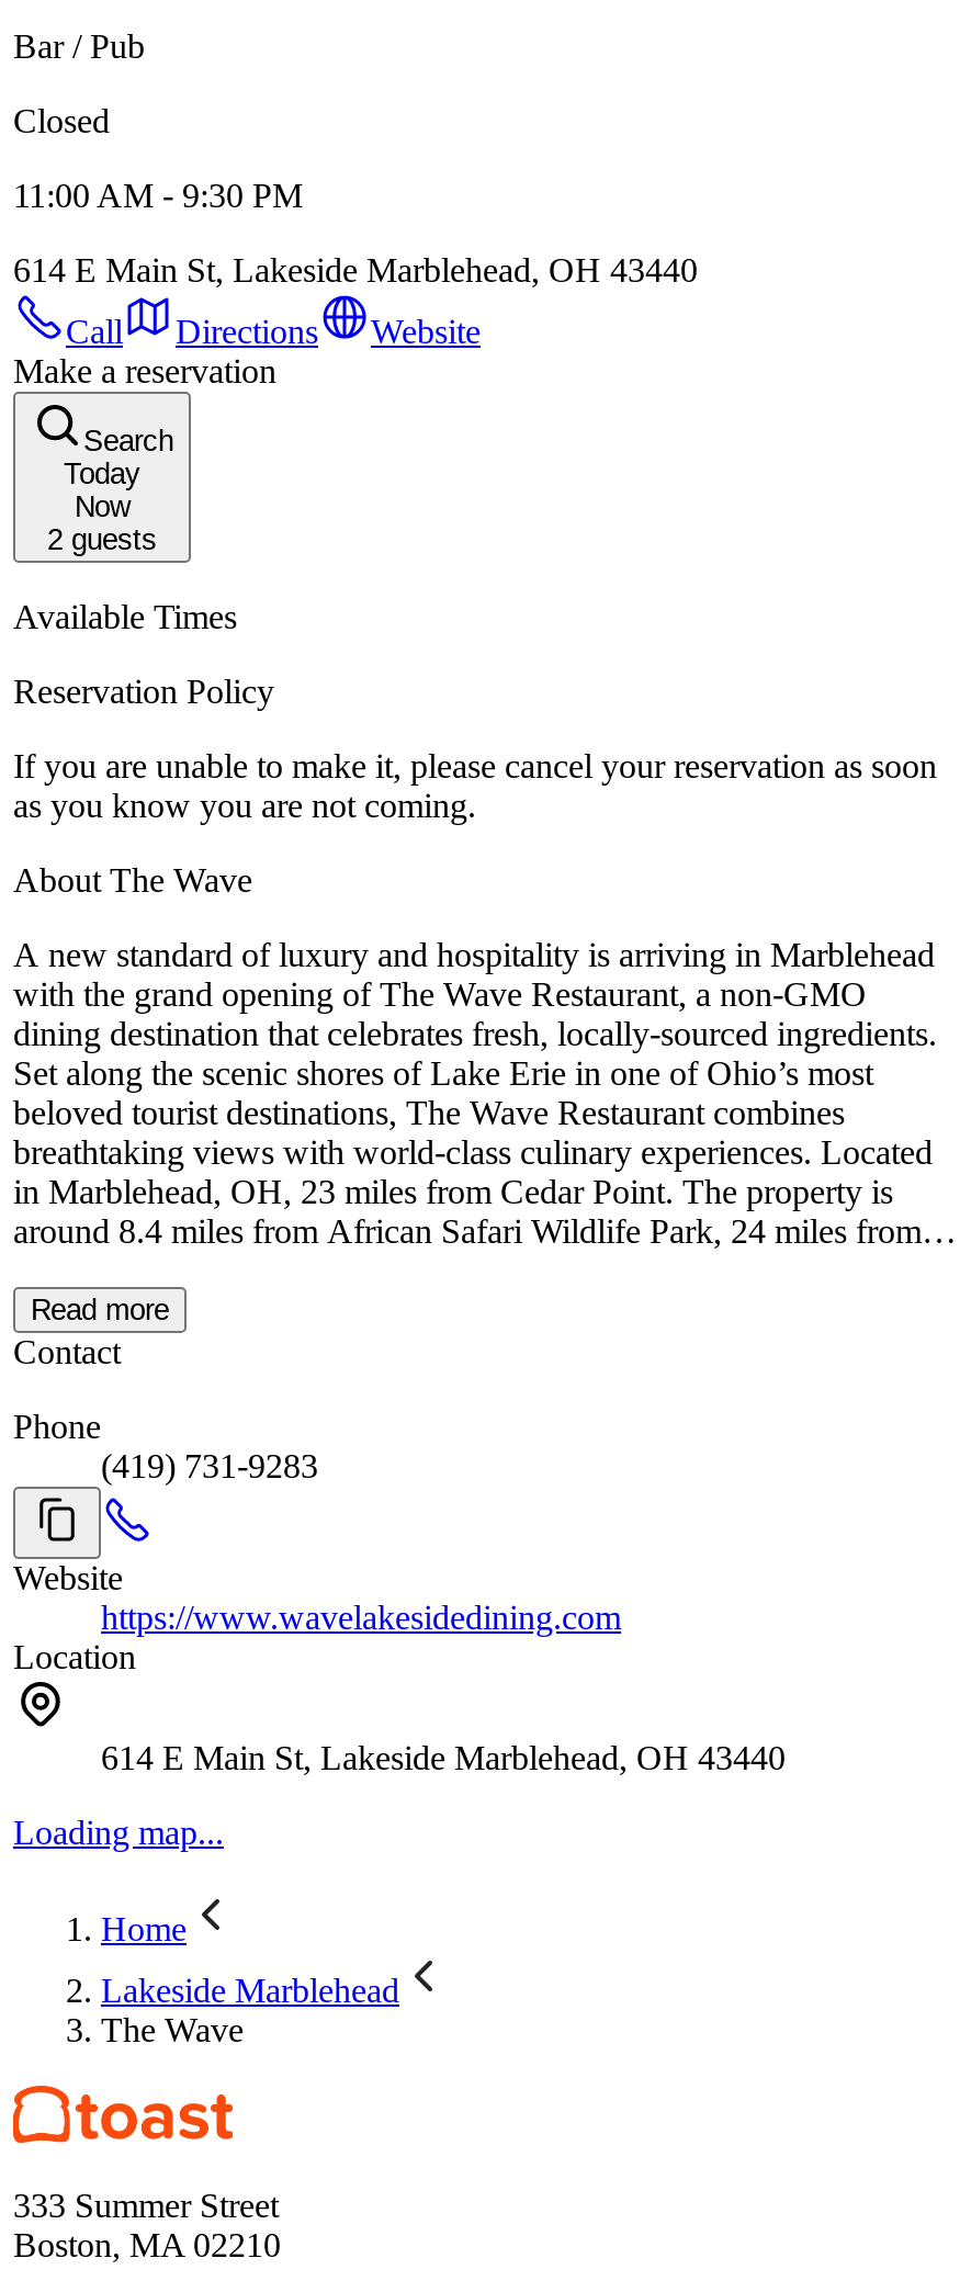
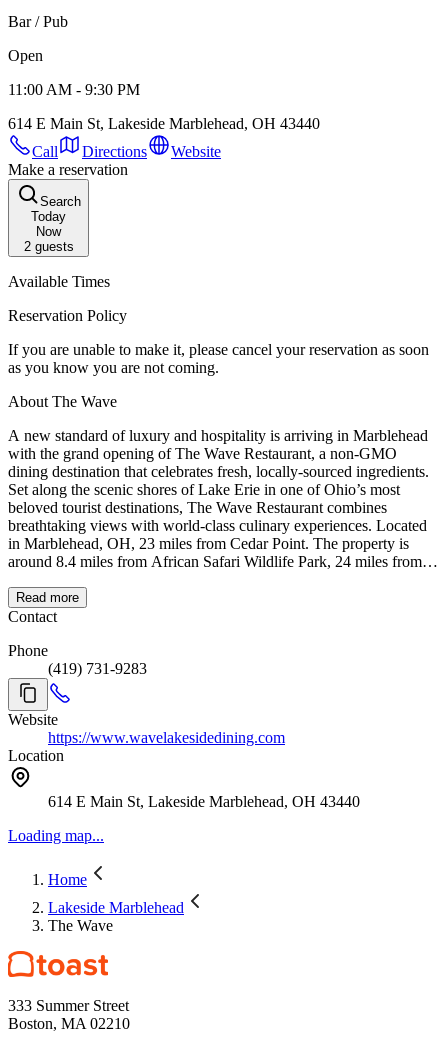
- Closed
+ Open
